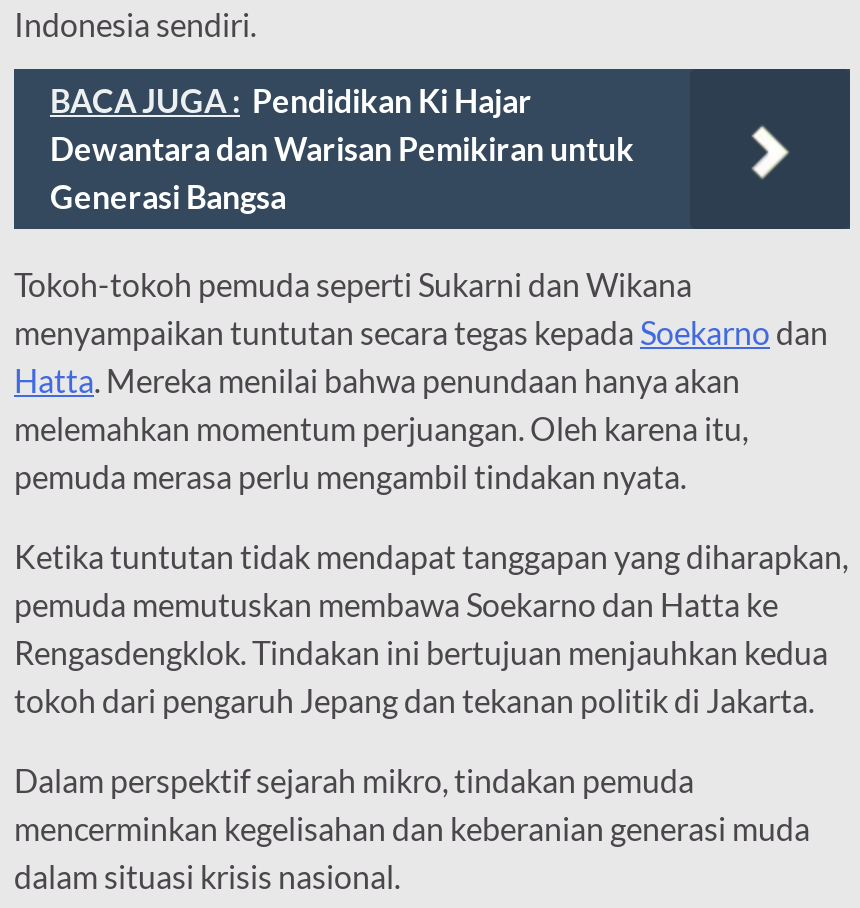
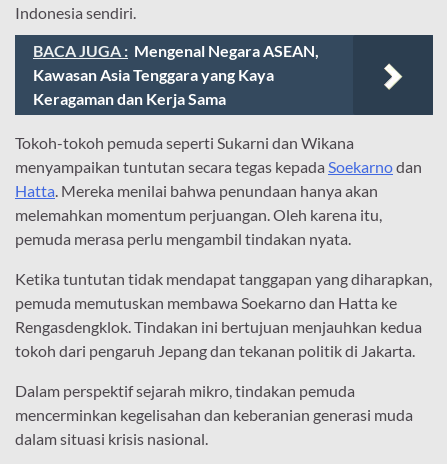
- BACA JUGA : Pendidikan Ki Hajar
- Dewantara dan Warisan Pemikiran untuk
- Generasi Bangsa
+ BACA JUGA : Mengenal Negara ASEAN,
+ Kawasan Asia Tenggara yang Kaya
+ Keragaman dan Kerja Sama
